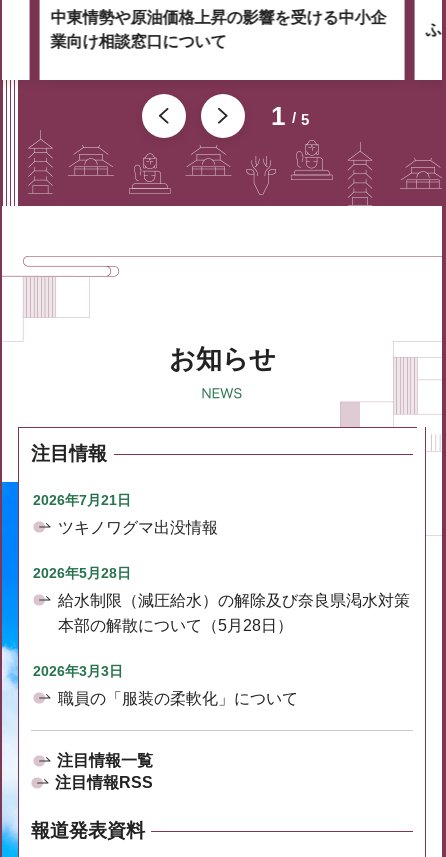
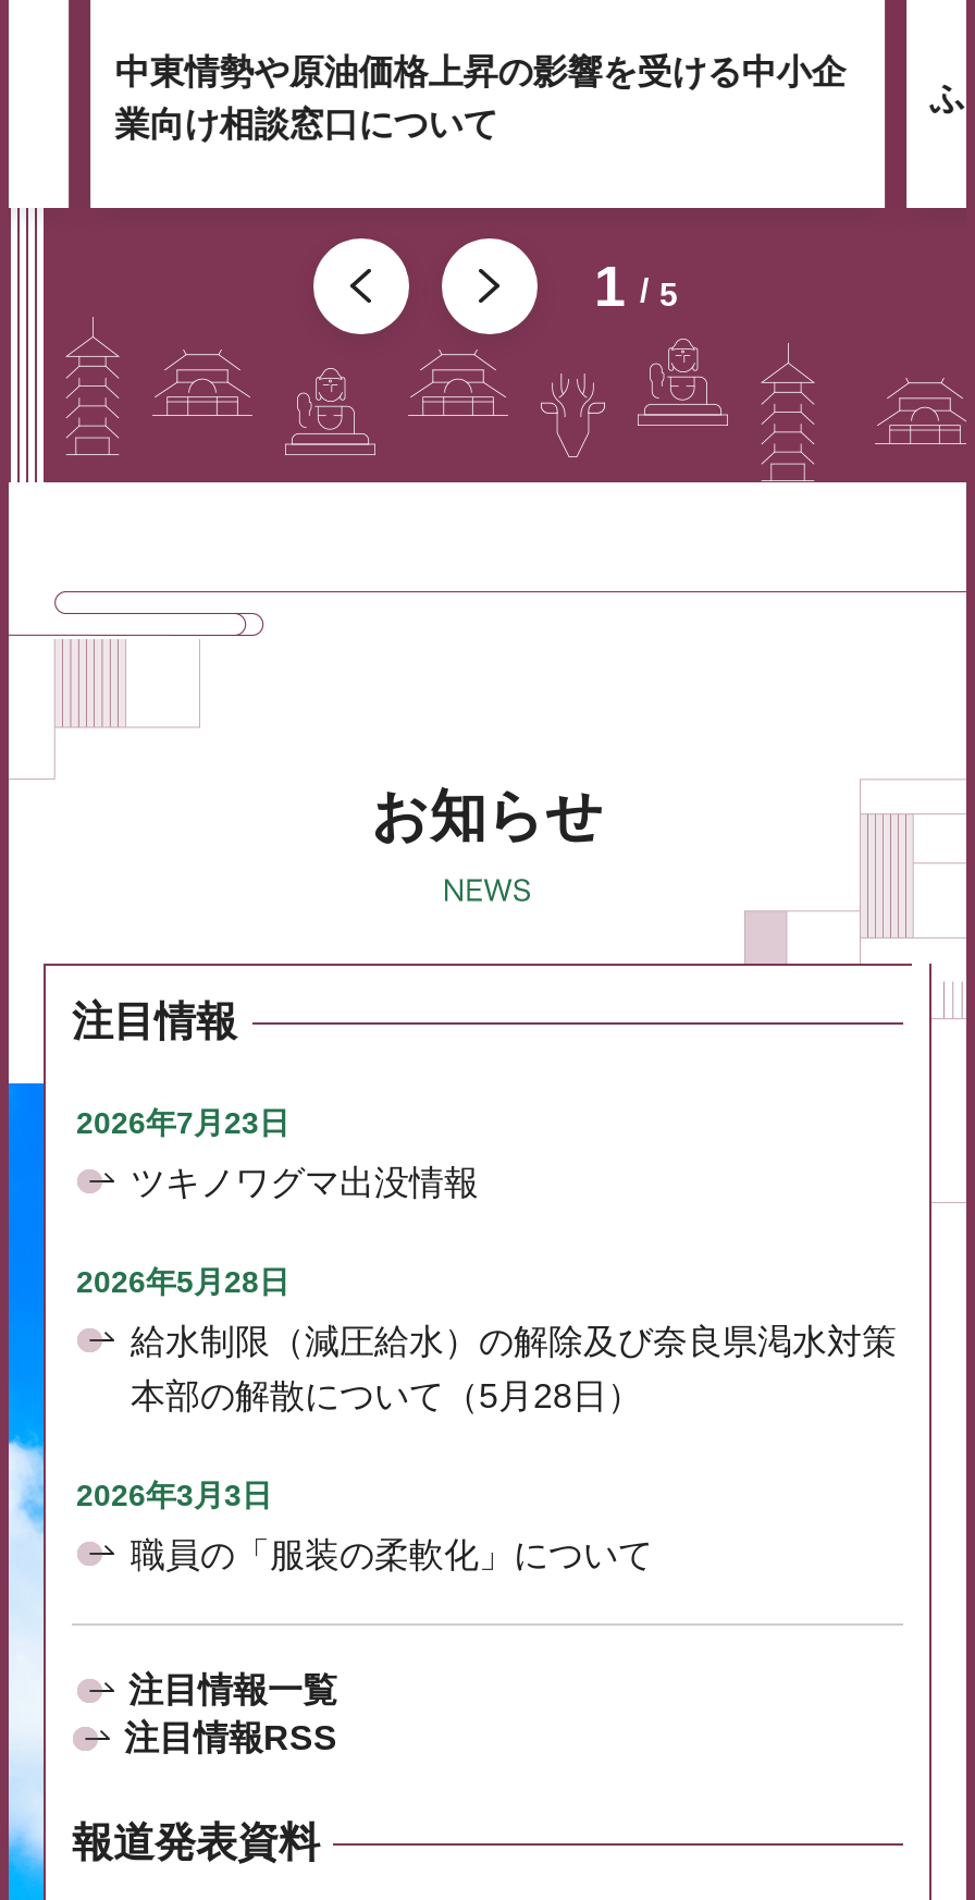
- 2026年7月21日
+ 2026年7月23日
